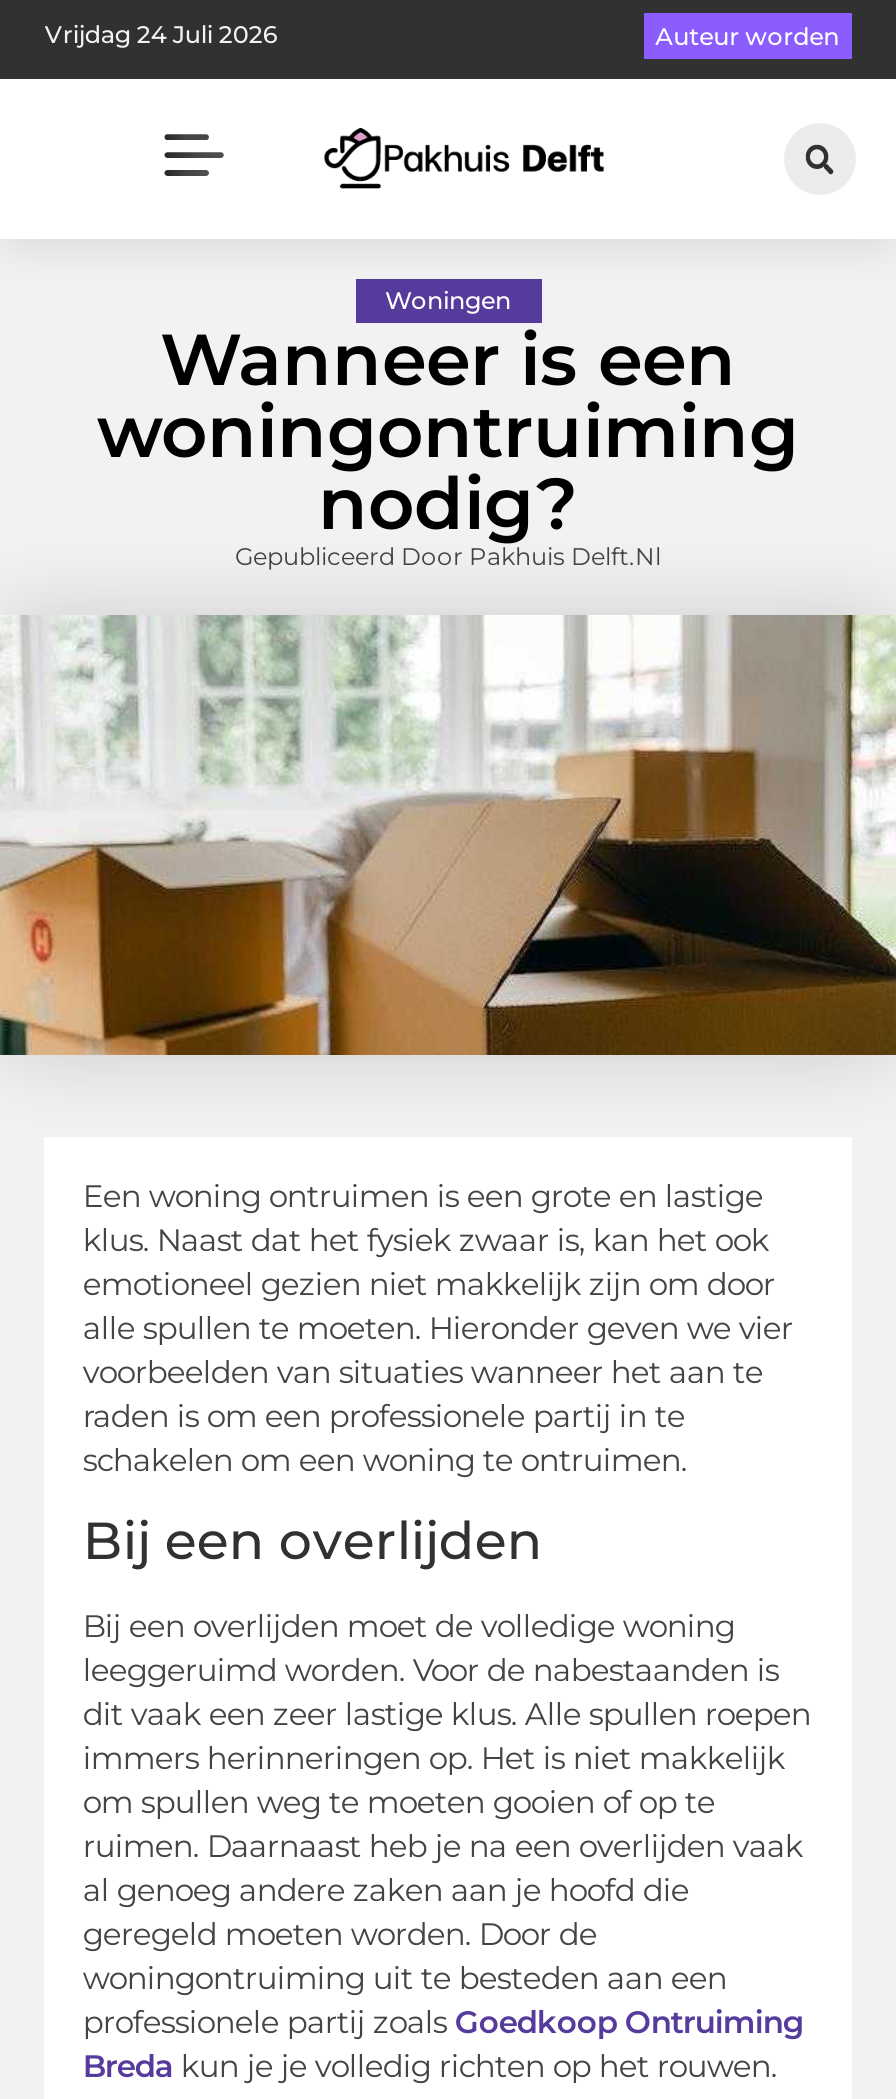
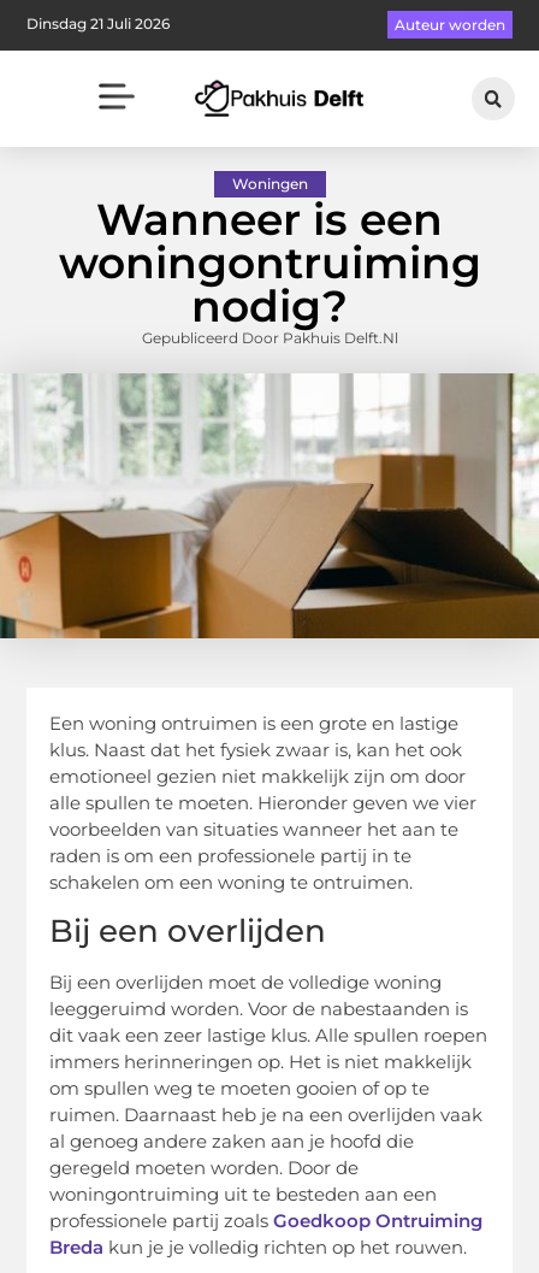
- Vrijdag 24 Juli 2026
+ Dinsdag 21 Juli 2026
